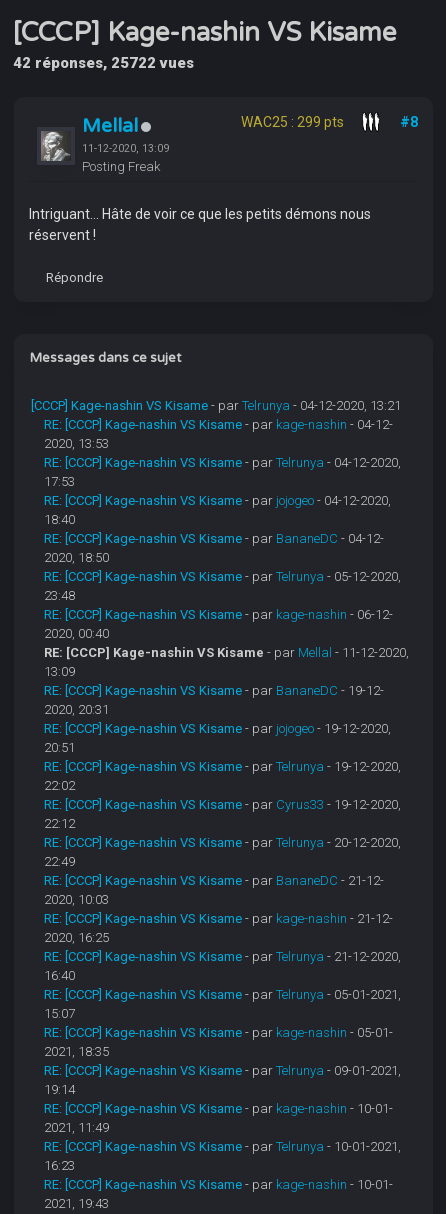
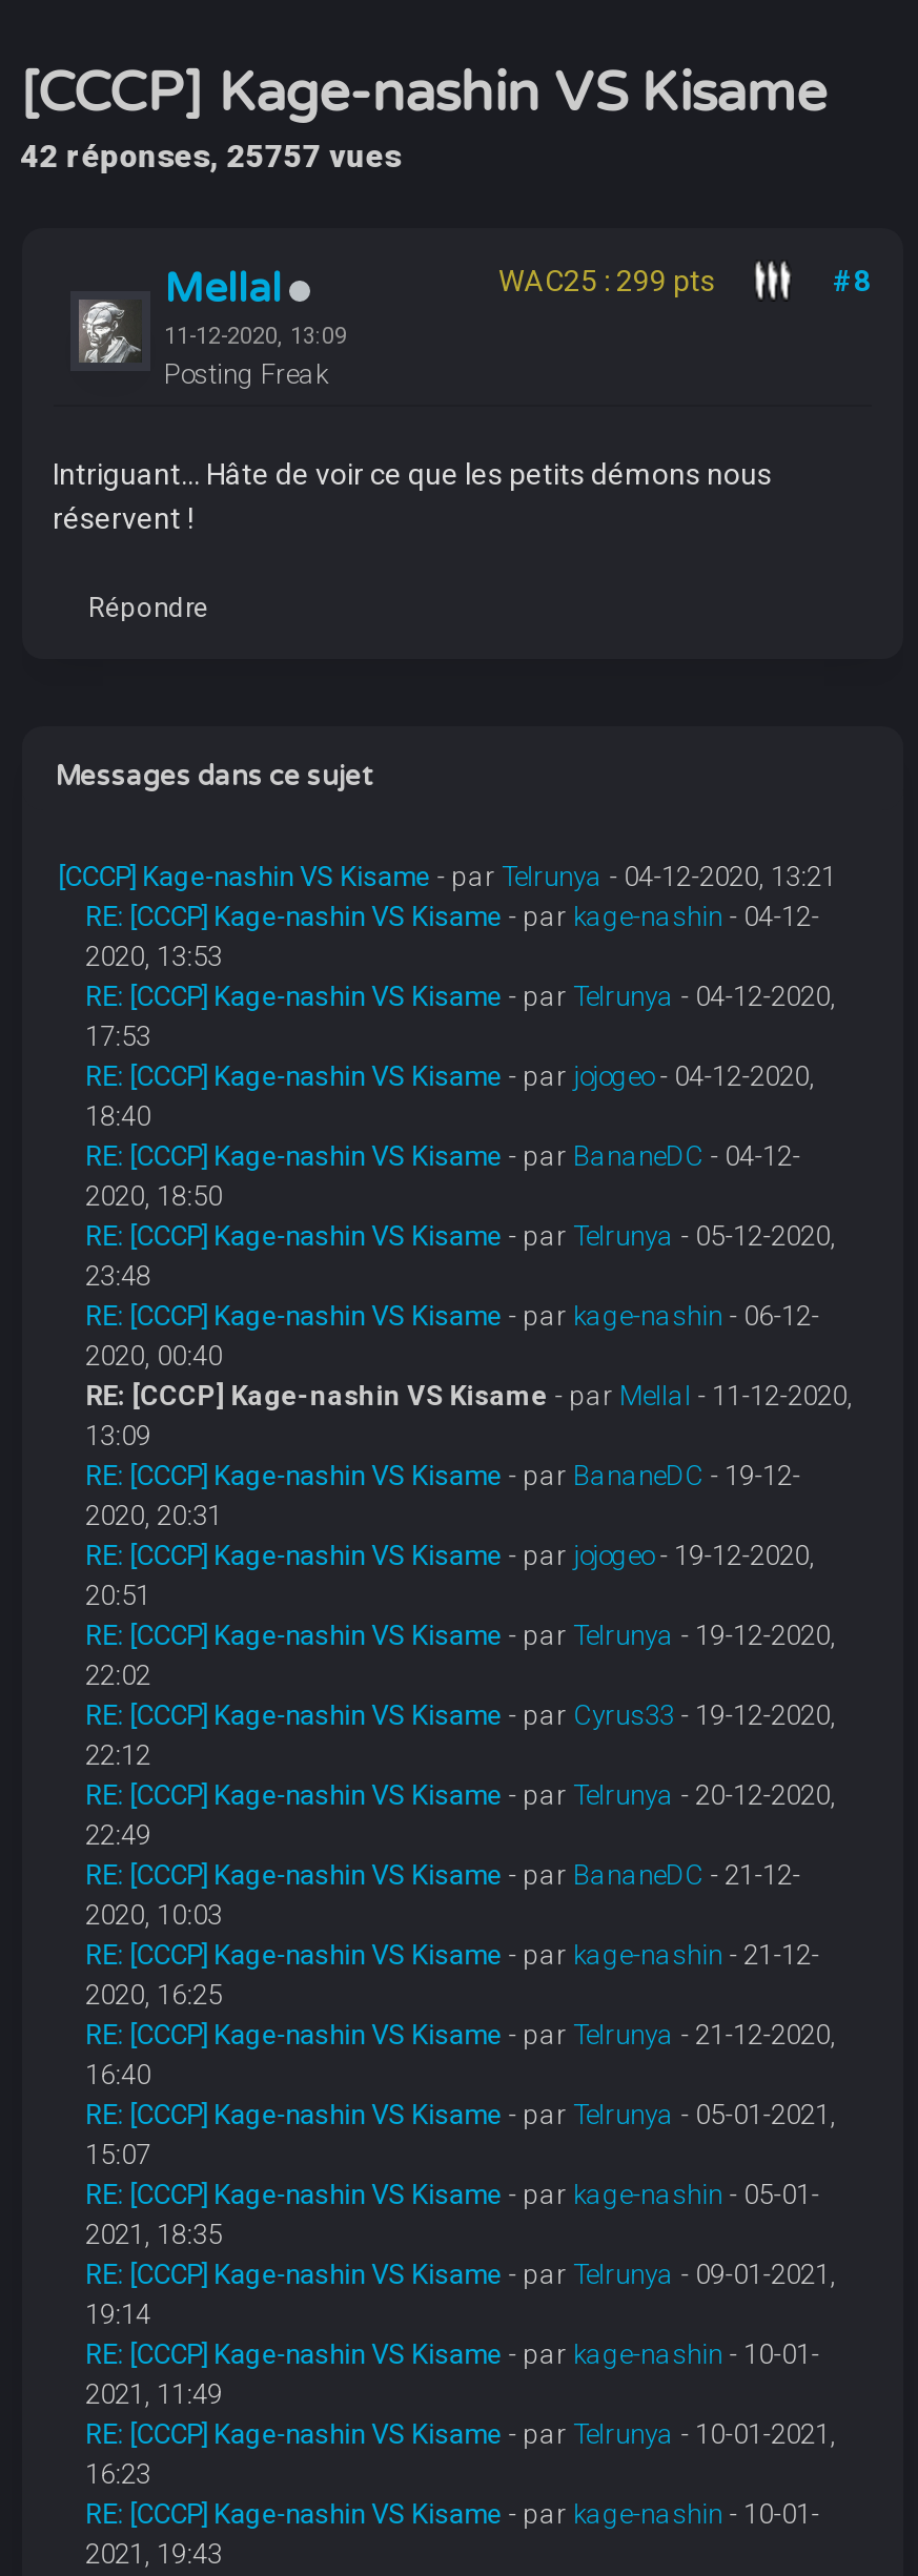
- 42 réponses, 25722 vues
+ 42 réponses, 25757 vues
